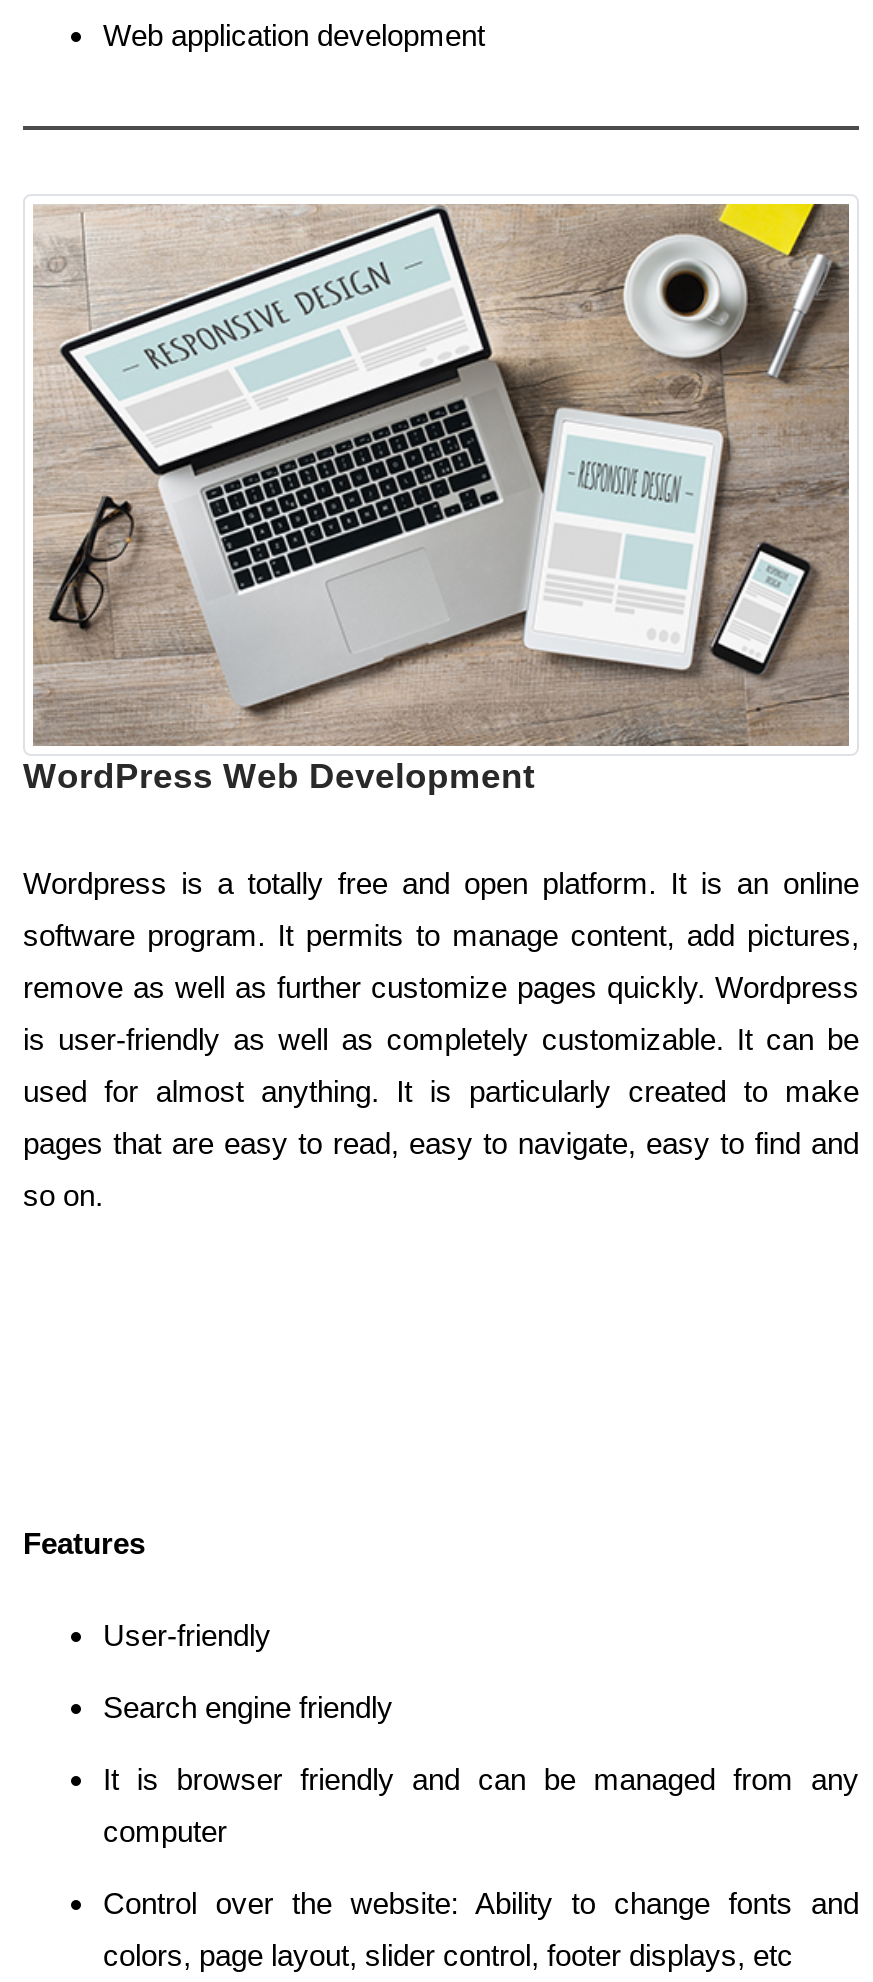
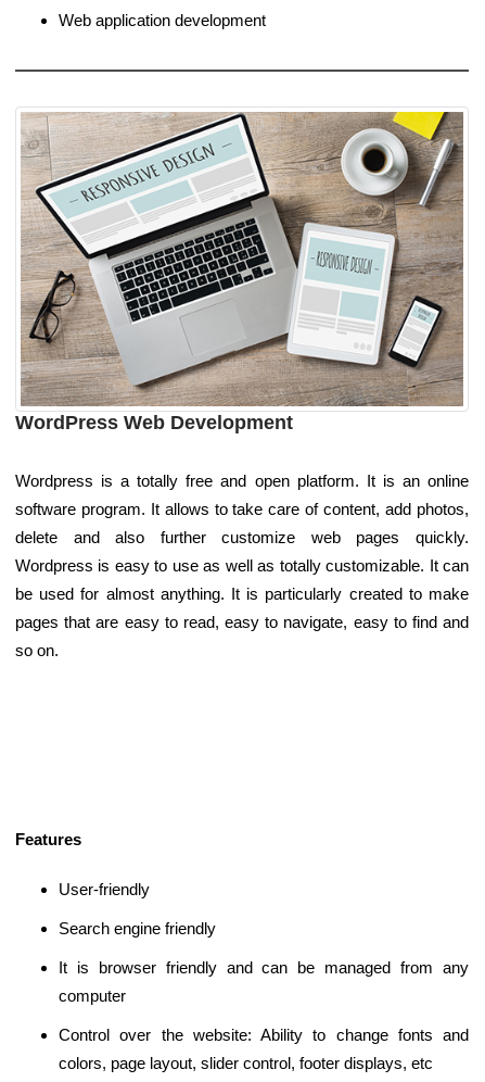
- software program. It permits to manage content, add pictures,
+ software program. It allows to take care of content, add photos,

- remove as well as further customize pages quickly. Wordpress
+ delete and also further customize web pages quickly.

- is user-friendly as well as completely customizable. It can be
+ Wordpress is easy to use as well as totally customizable. It can

- used for almost anything. It is particularly created to make
+ be used for almost anything. It is particularly created to make
